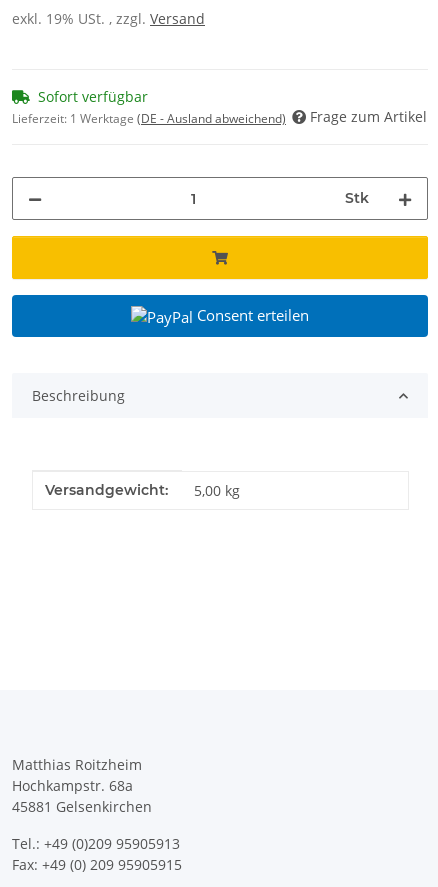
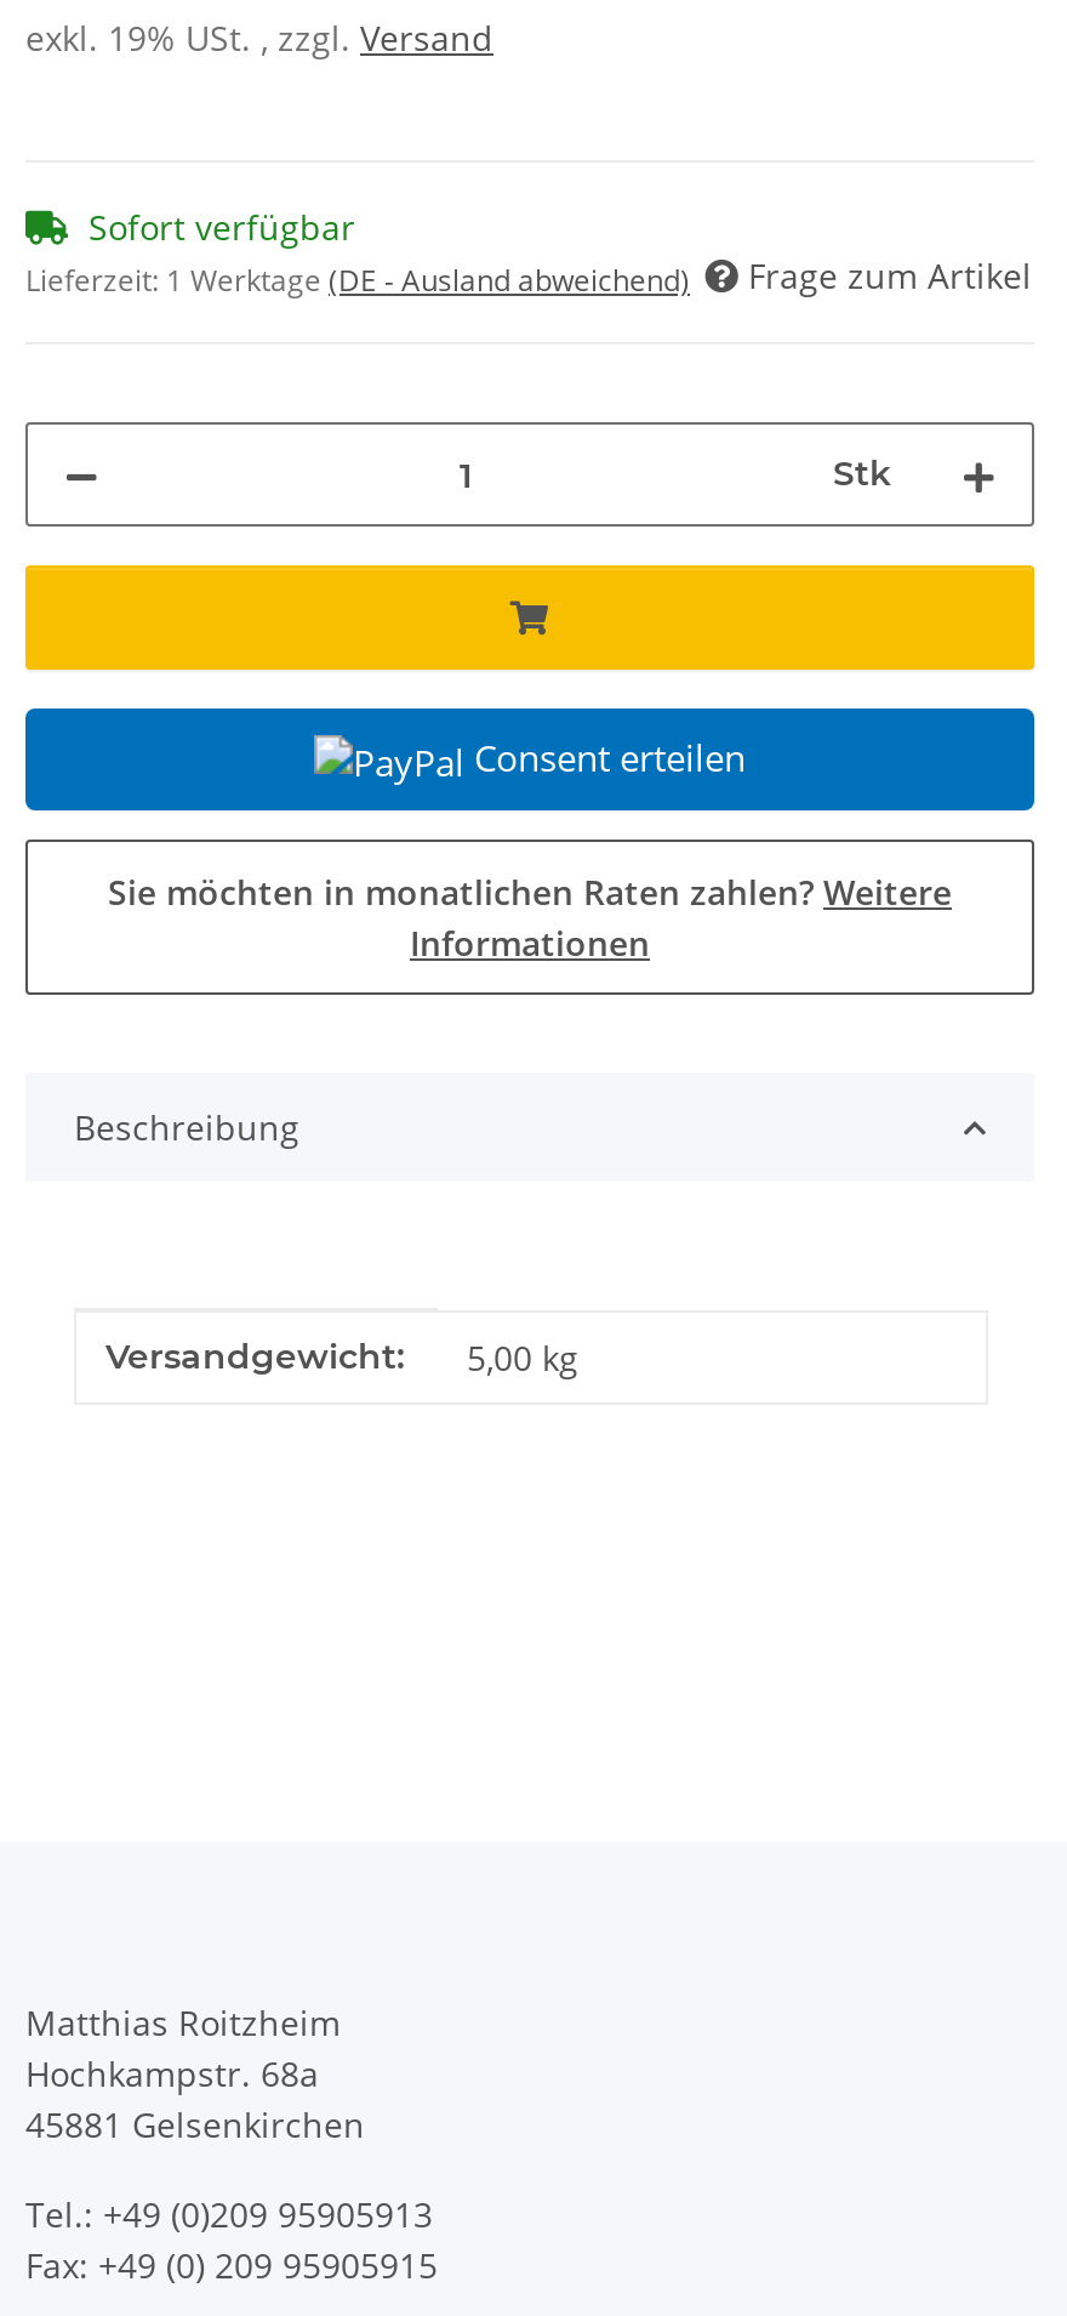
+ Sie möchten in monatlichen Raten zahlen? Weitere
+ Informationen
